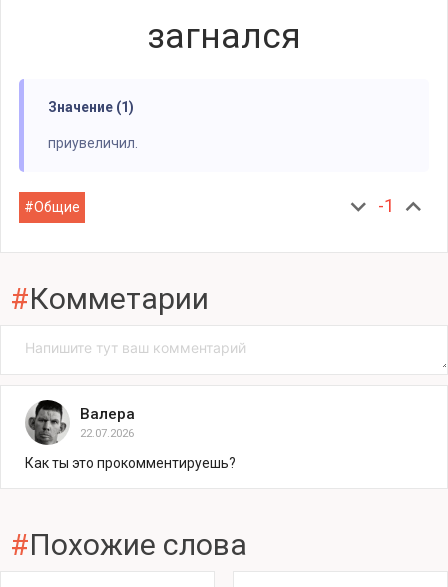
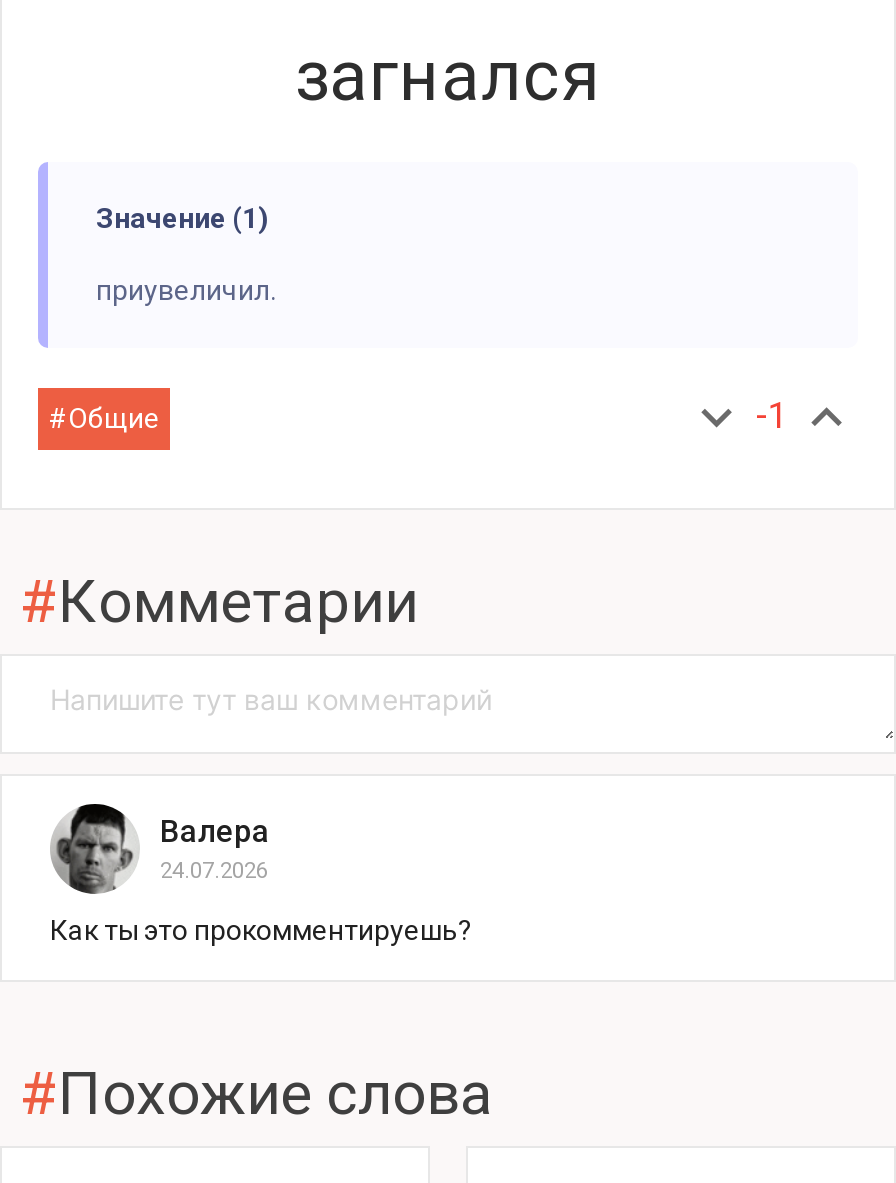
- 22.07.2026
+ 24.07.2026
